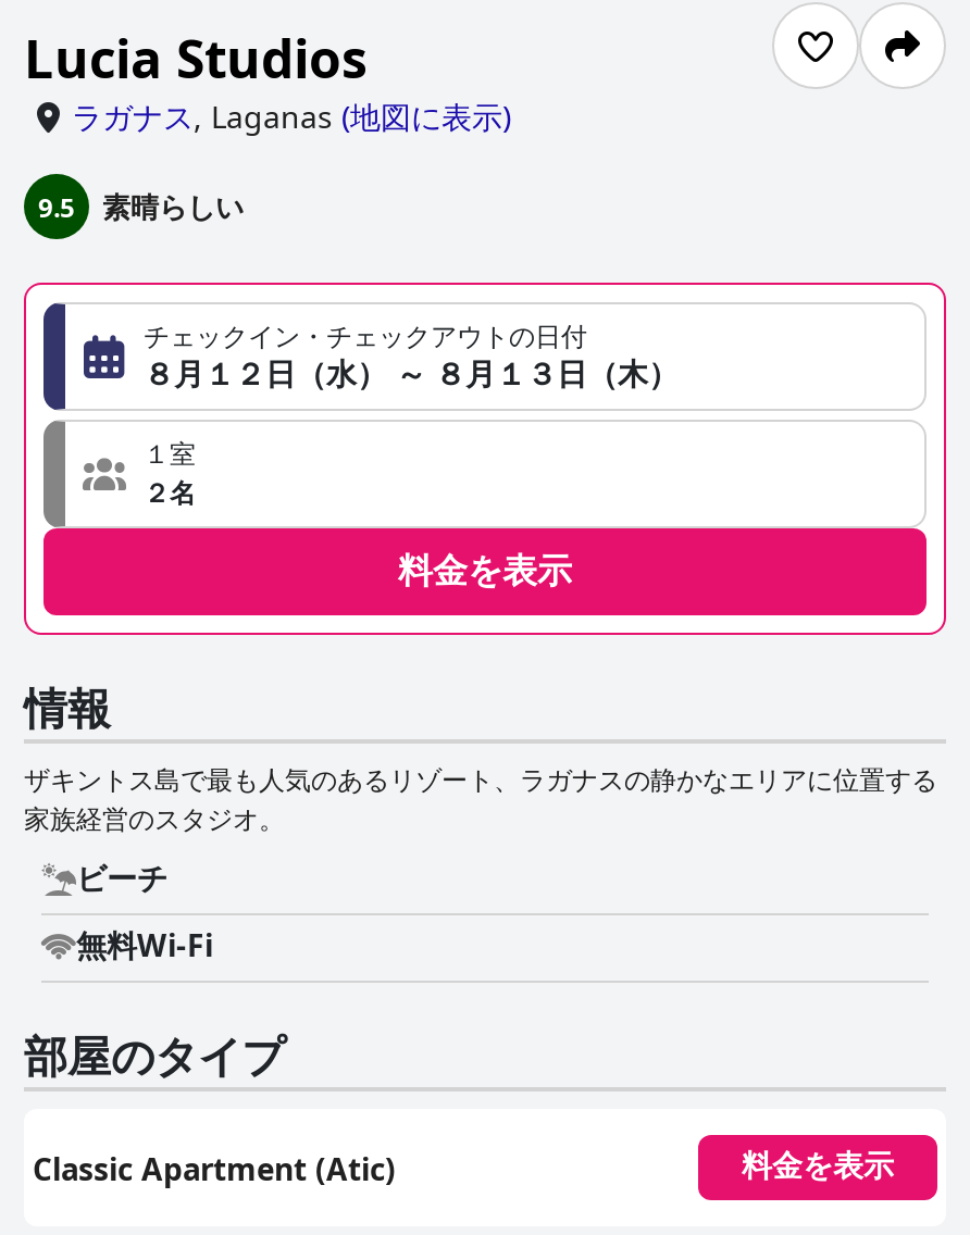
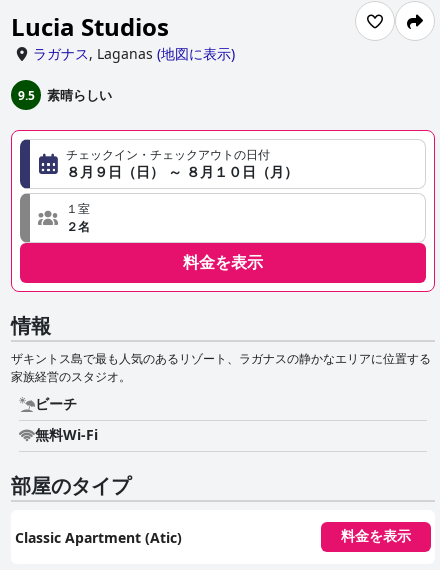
- ８月１２日（水） ～ ８月１３日（木）
+ ８月９日（日） ～ ８月１０日（月）
